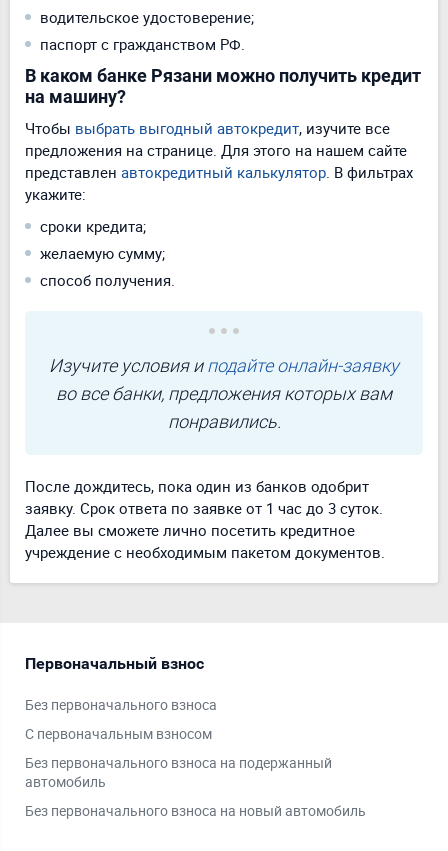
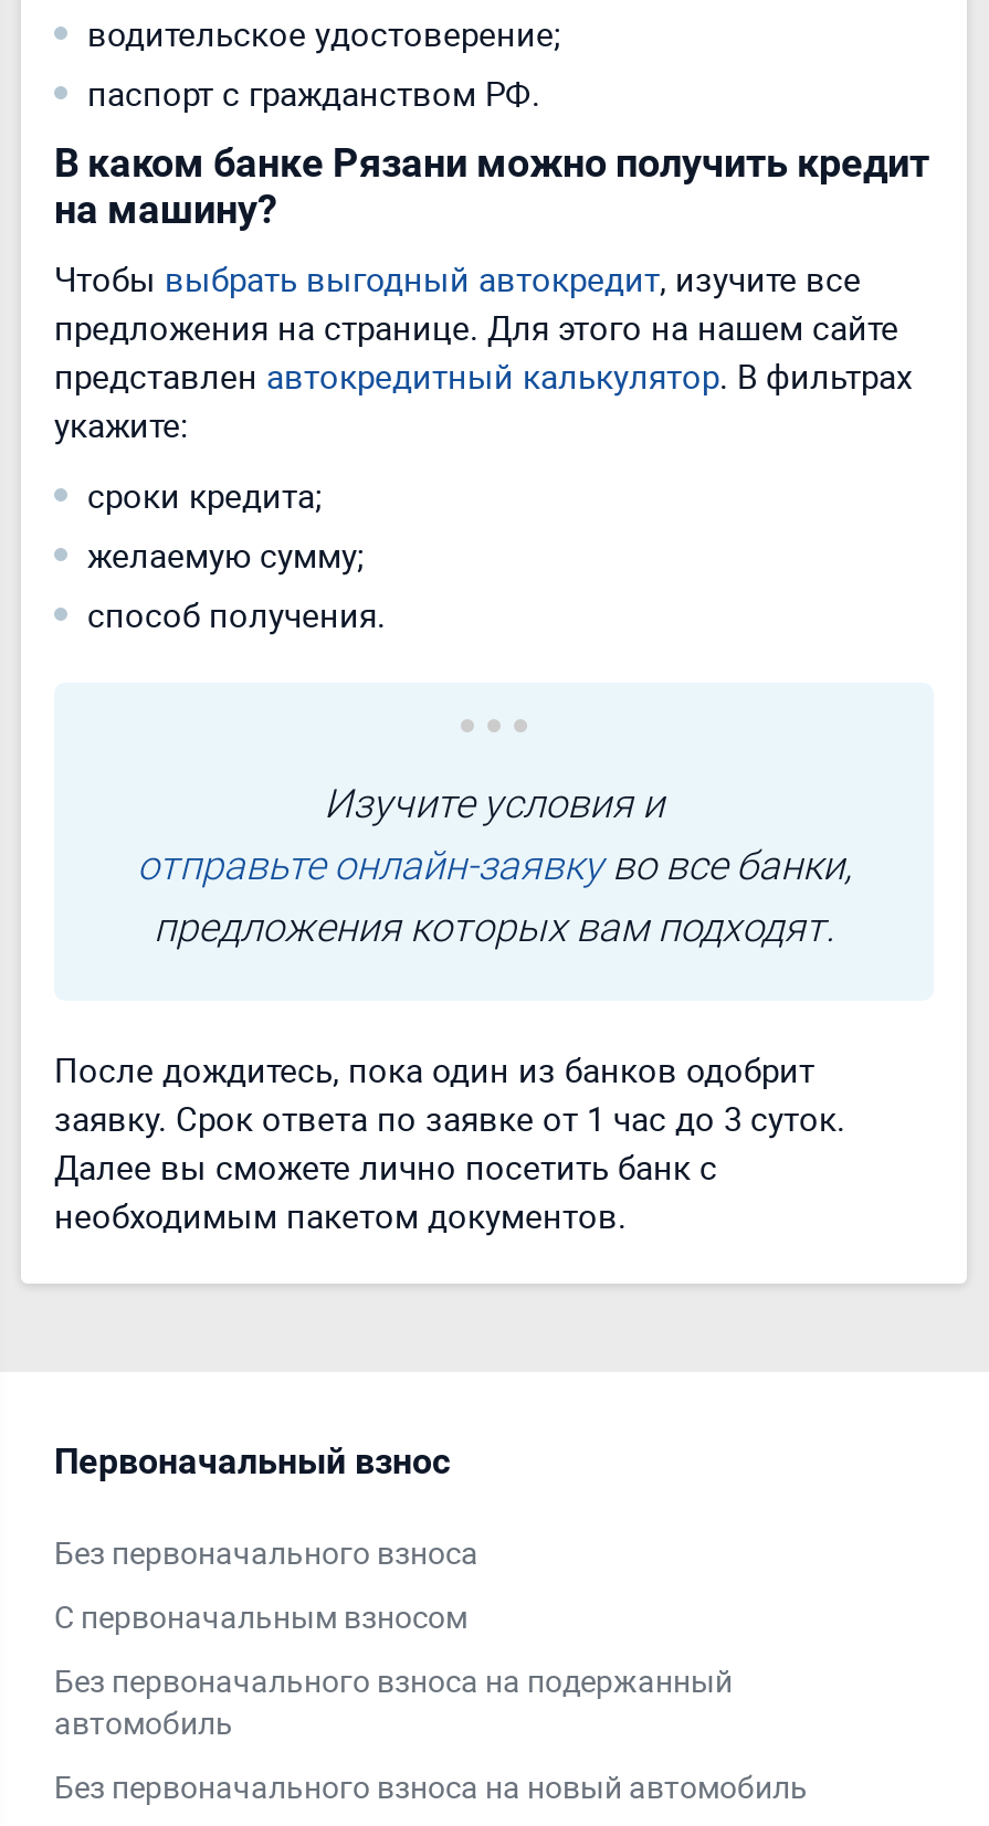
- Изучите условия и подайте онлайн-заявку
- во все банки, предложения которых вам
- понравились.
+ Изучите условия и
+ отправьте онлайн-заявкуво все банки,
+ предложения которых вам подходят.

- Далее вы сможете лично посетить кредитное
- учреждение с необходимым пакетом документов.
+ Далее вы сможете лично посетить банк с
+ необходимым пакетом документов.
